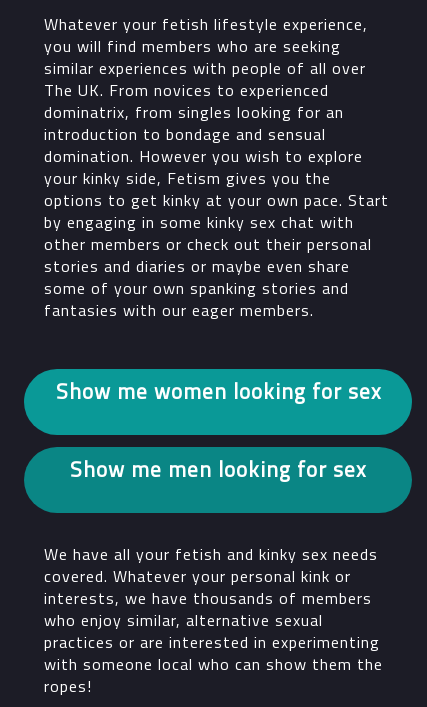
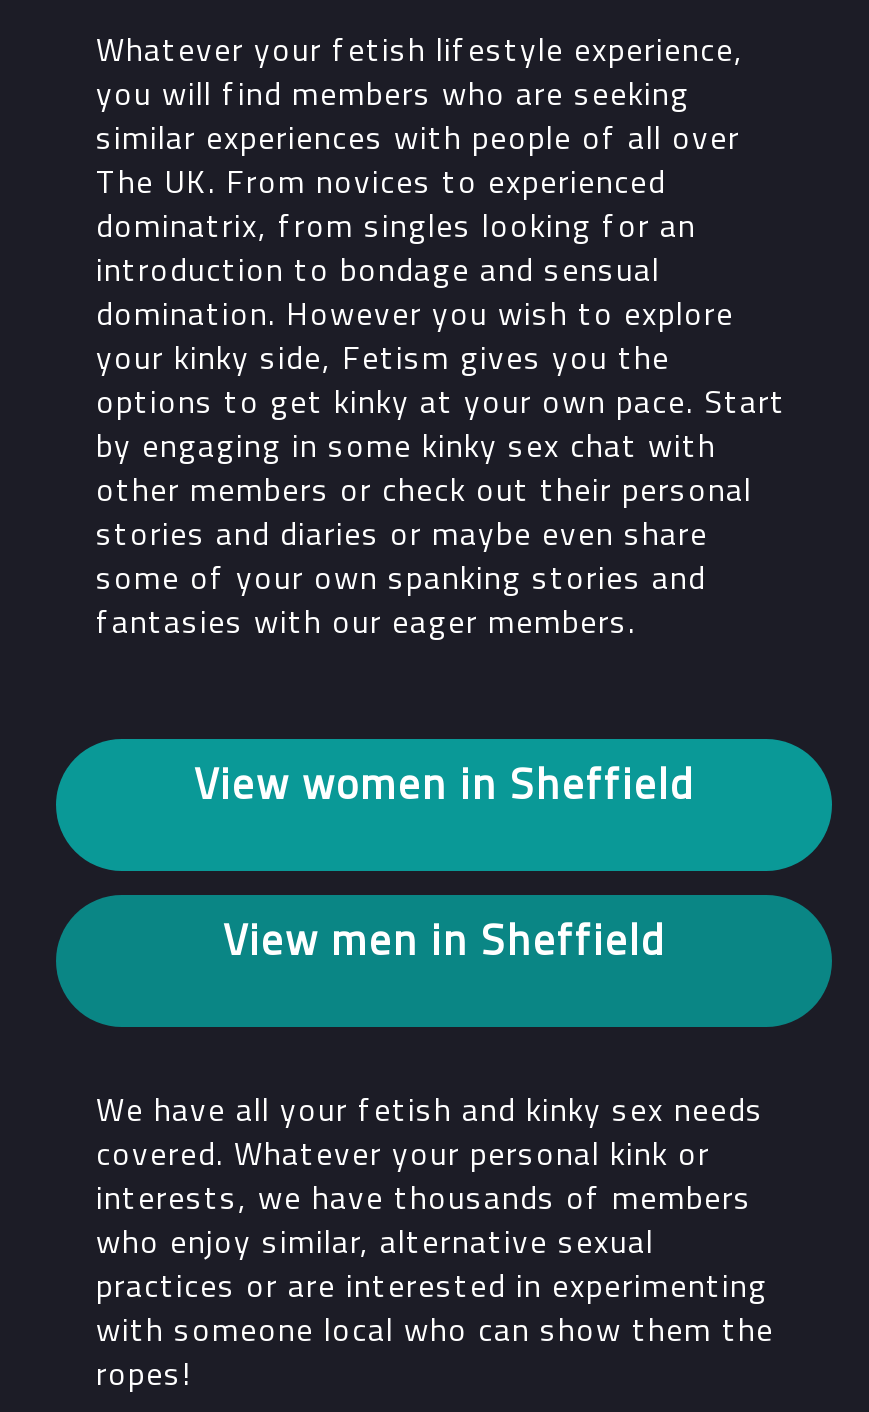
- Show me women looking for sex
+ View women in Sheffield

- Show me men looking for sex
+ View men in Sheffield
